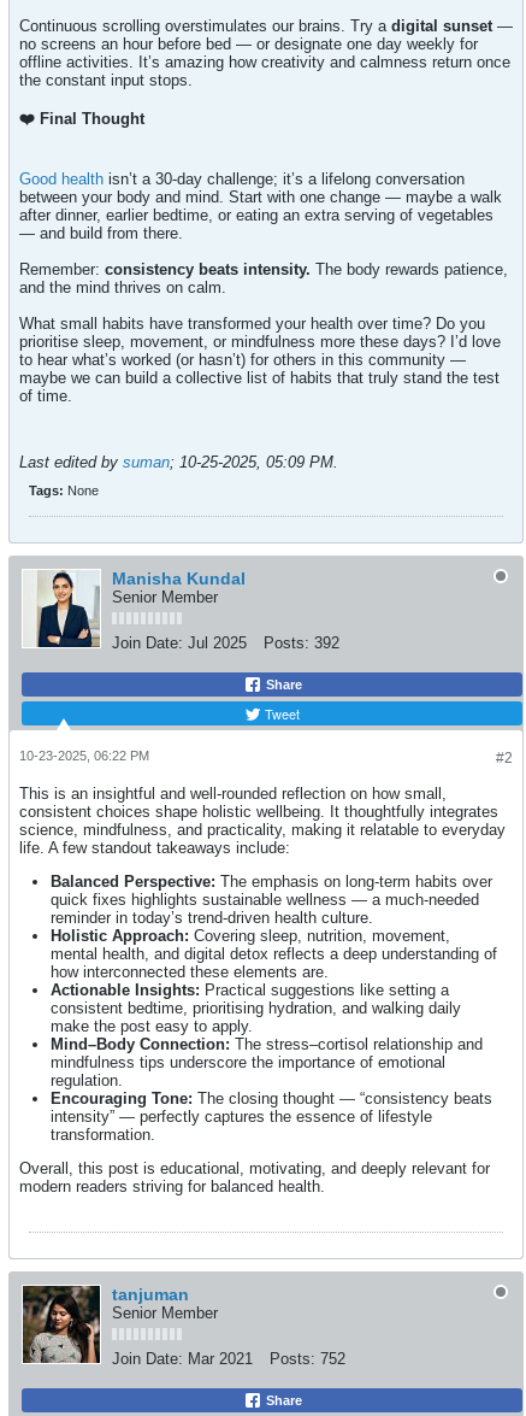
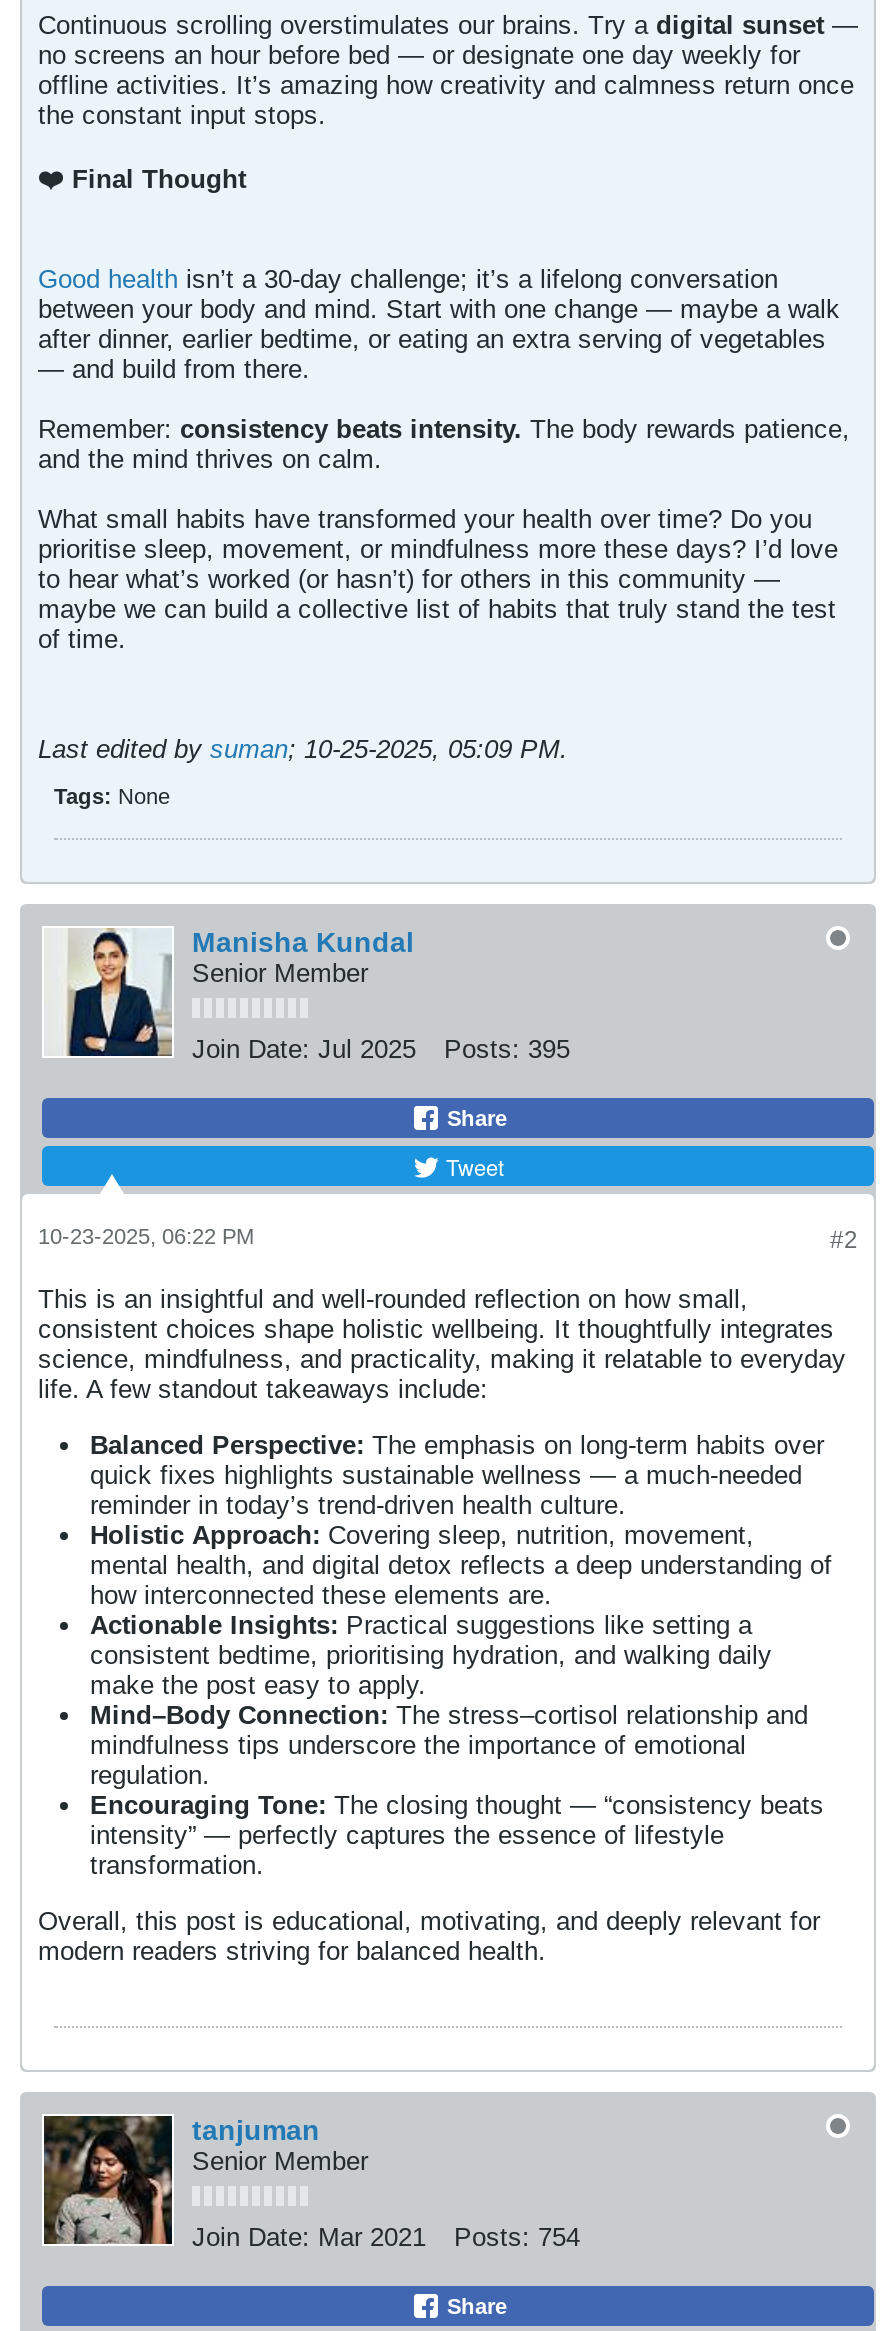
- Join Date: Jul 2025 Posts: 392
+ Join Date: Jul 2025 Posts: 395

- Join Date: Mar 2021 Posts: 752
+ Join Date: Mar 2021 Posts: 754
